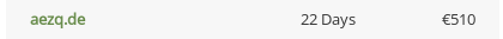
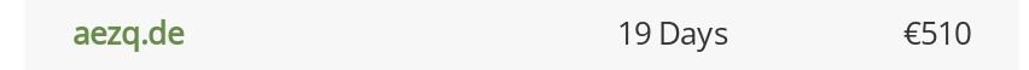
- 22 Days
+ 19 Days
